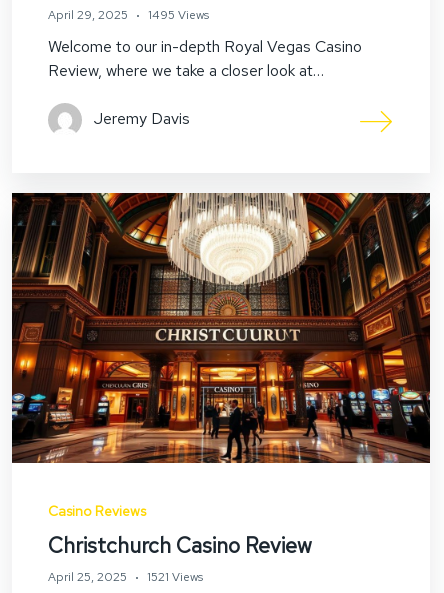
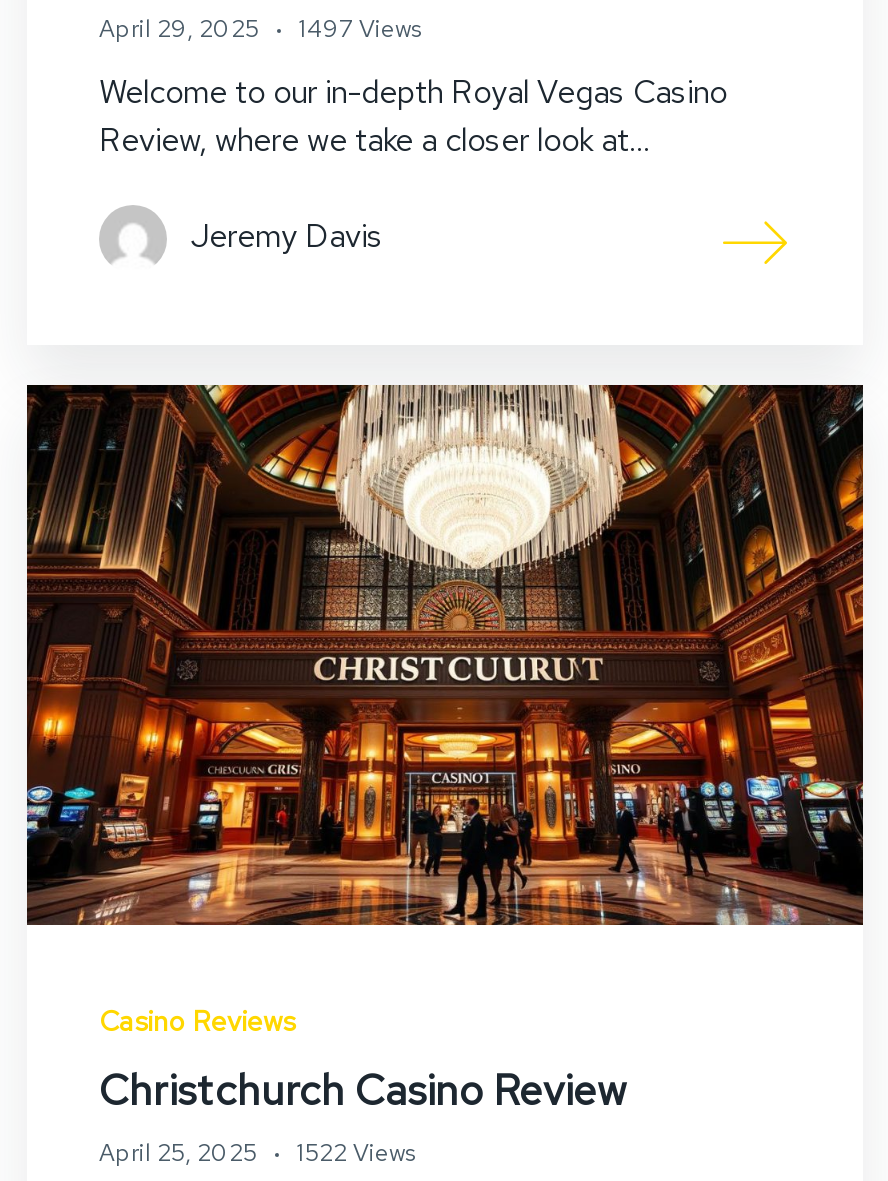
- April 29, 2025 1495 Views
+ April 29, 2025 1497 Views

- April 25, 2025 1521 Views
+ April 25, 2025 1522 Views
